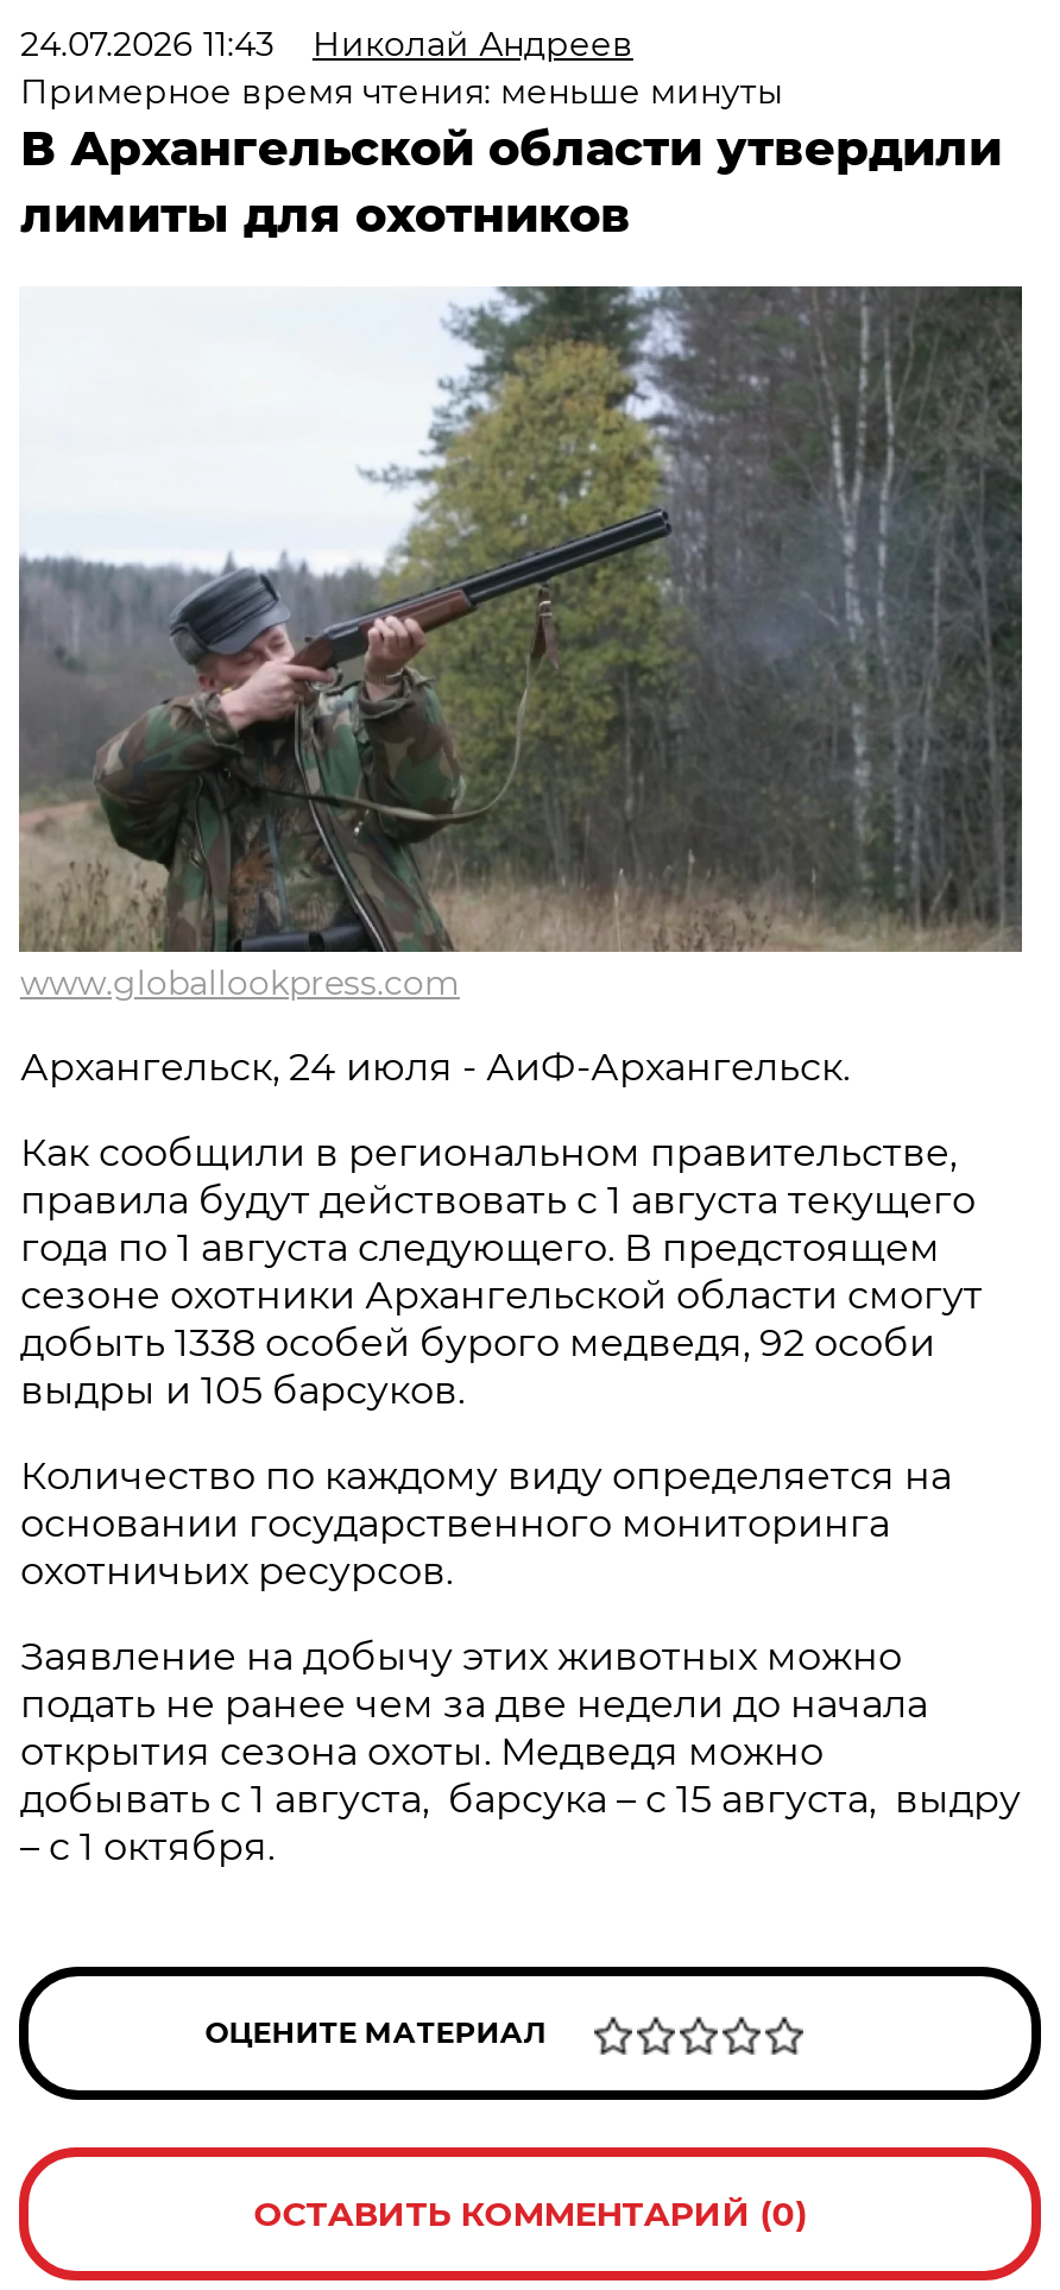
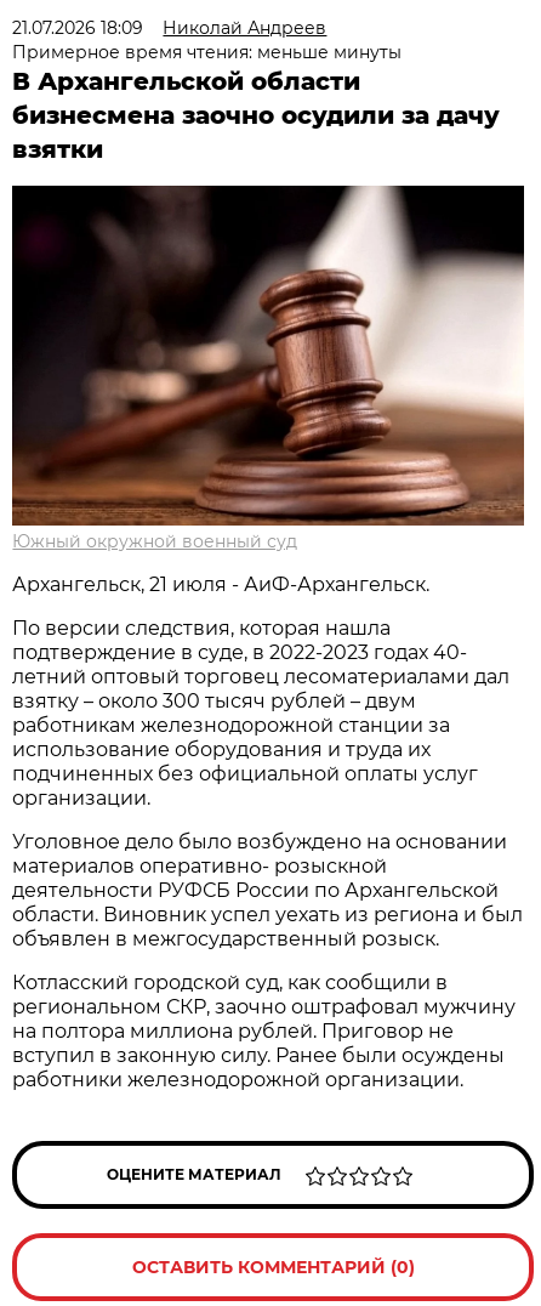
- 24.07.2026 11:43 Николай Андреев
+ 21.07.2026 18:09 Николай Андреев

- В Архангельской области утвердили
- лимиты для охотников
+ В Архангельской области
+ бизнесмена заочно осудили за дачу
+ взятки

- [image]
- www.globallookpress.com
+ [image]
+ Южный окружной военный суд

- Архангельск, 24 июля - АиФ-Архангельск.
+ Архангельск, 21 июля - АиФ-Архангельск.

- Как сообщили в региональном правительстве,
- правила будут действовать с 1 августа текущего
- года по 1 августа следующего. В предстоящем
- сезоне охотники Архангельской области смогут
- добыть 1338 особей бурого медведя, 92 особи
- выдры и 105 барсуков.
+ По версии следствия, которая нашла
+ подтверждение в суде, в 2022-2023 годах 40-
+ летний оптовый торговец лесоматериалами дал
+ взятку – около 300 тысяч рублей – двум
+ работникам железнодорожной станции за
+ использование оборудования и труда их
+ подчиненных без официальной оплаты услуг
+ организации.

- Количество по каждому виду определяется на
- основании государственного мониторинга
- охотничьих ресурсов.
+ Уголовное дело было возбуждено на основании
+ материалов оперативно- розыскной
+ деятельности РУФСБ России по Архангельской
+ области. Виновник успел уехать из региона и был
+ объявлен в межгосударственный розыск.

- Заявление на добычу этих животных можно
- подать не ранее чем за две недели до начала
- открытия сезона охоты. Медведя можно
- добывать с 1 августа, барсука – с 15 августа, выдру
- – с 1 октября.
+ Котласский городской суд, как сообщили в
+ региональном СКР, заочно оштрафовал мужчину
+ на полтора миллиона рублей. Приговор не
+ вступил в законную силу. Ранее были осуждены
+ работники железнодорожной организации.
